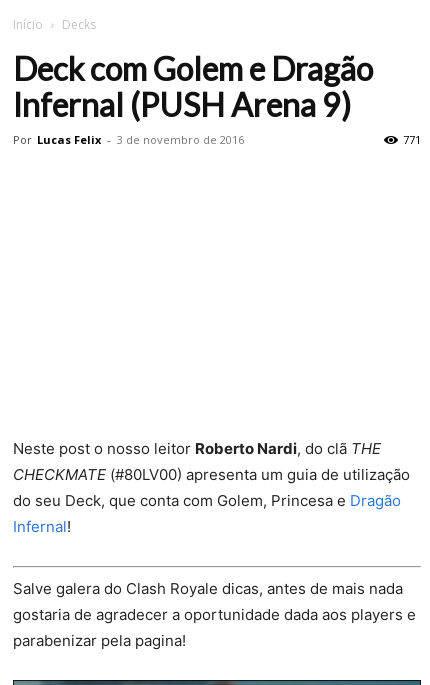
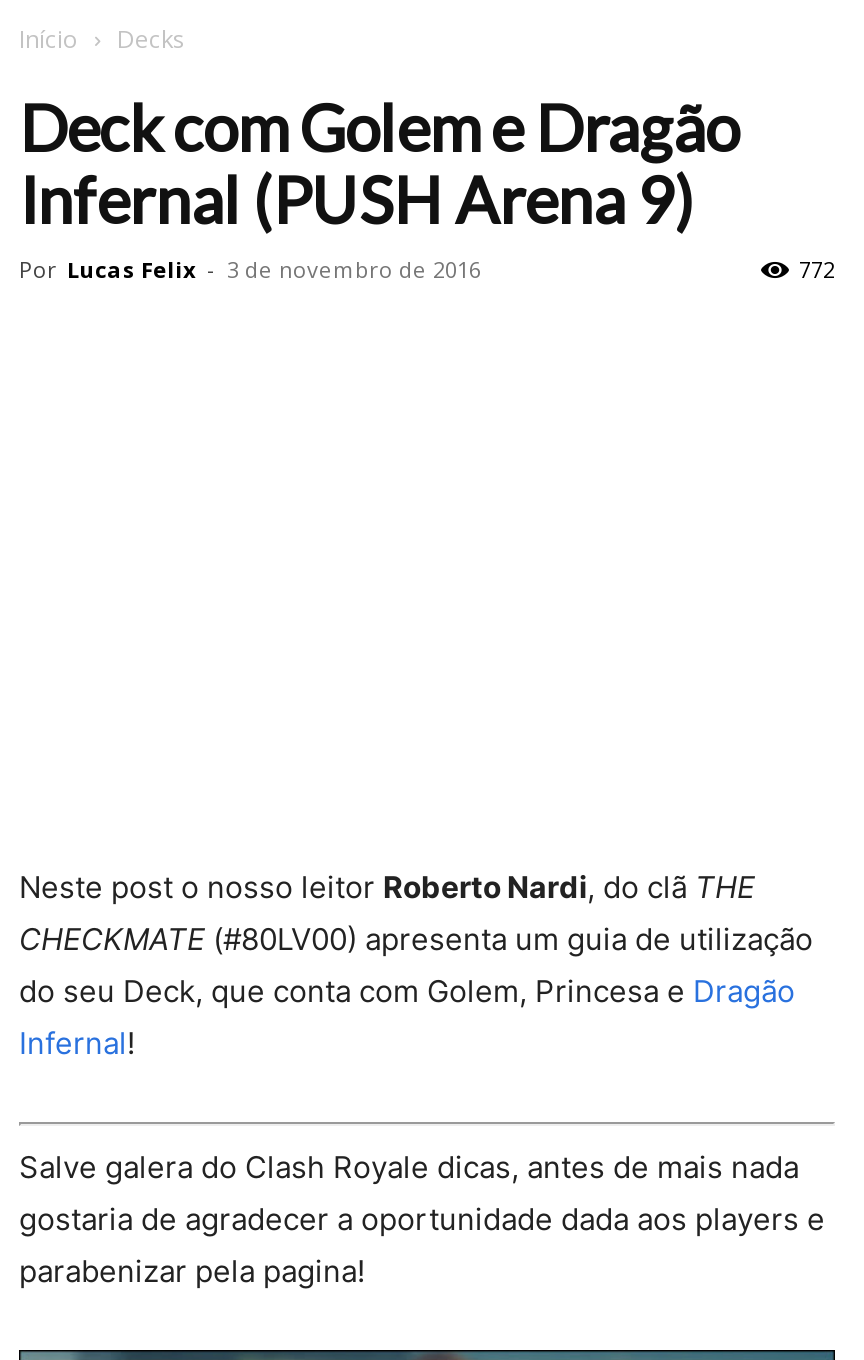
- 771
+ 772
